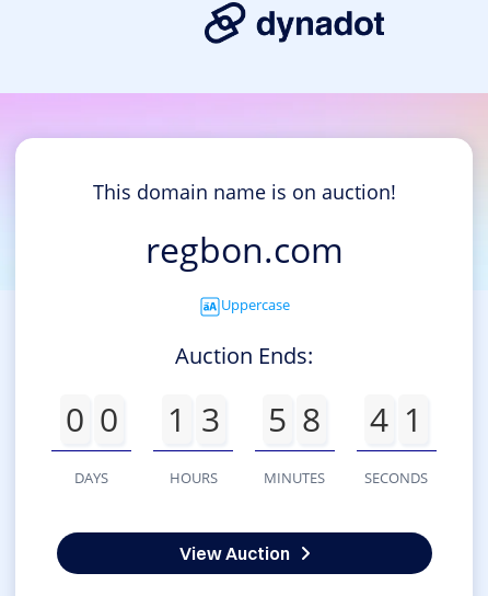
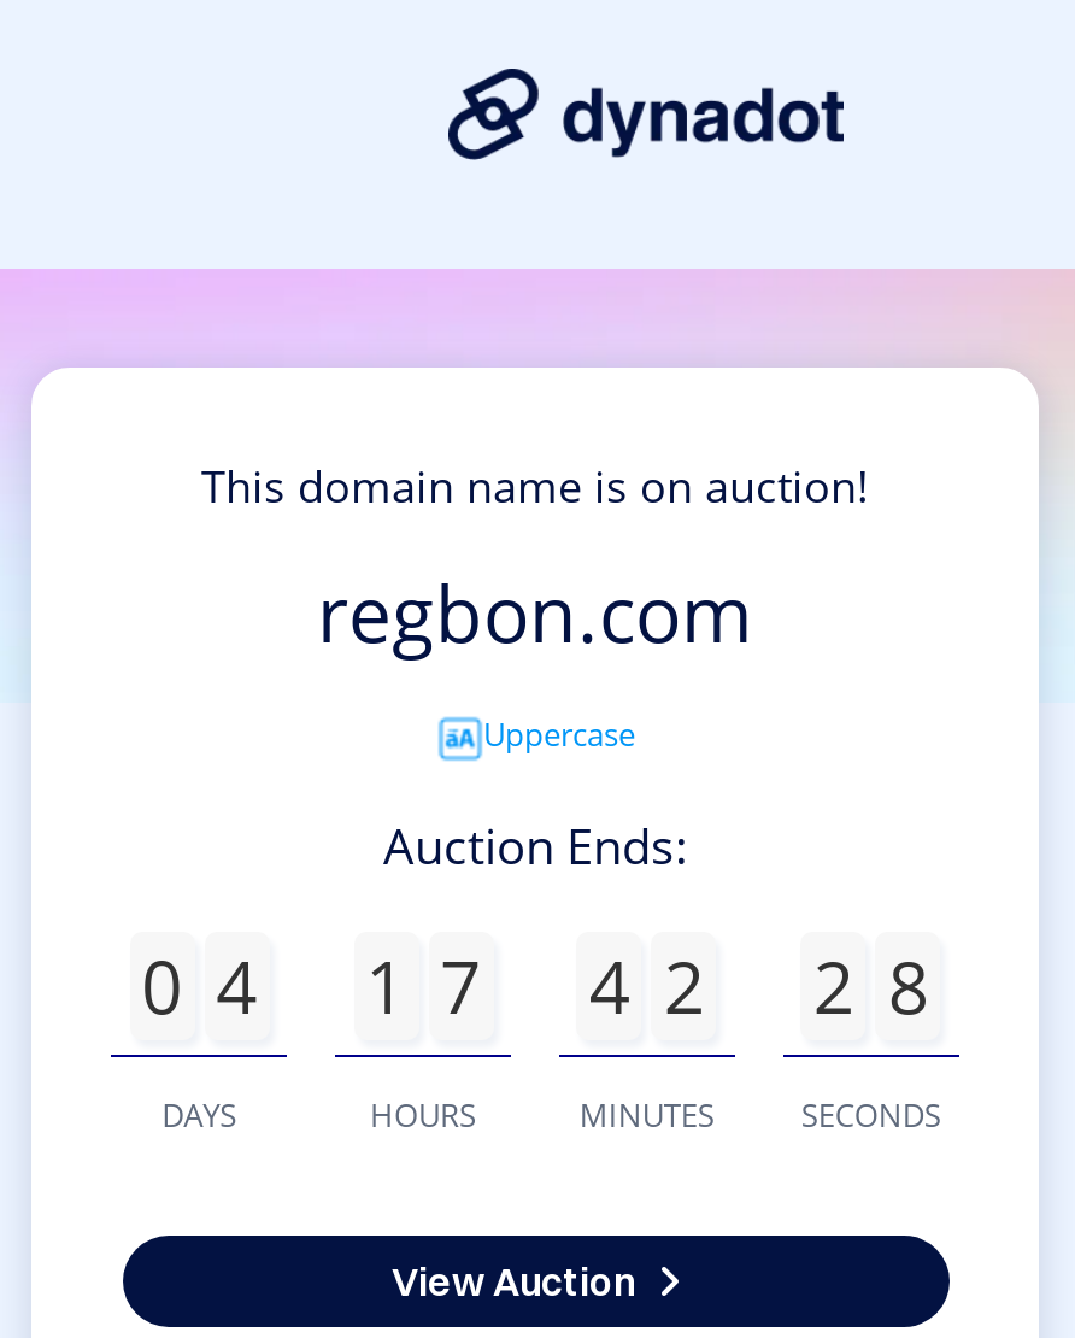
- 0 0
+ 0 4

- 1 3
+ 1 7

- 5 8
+ 4 2

- 4 1
+ 2 8
